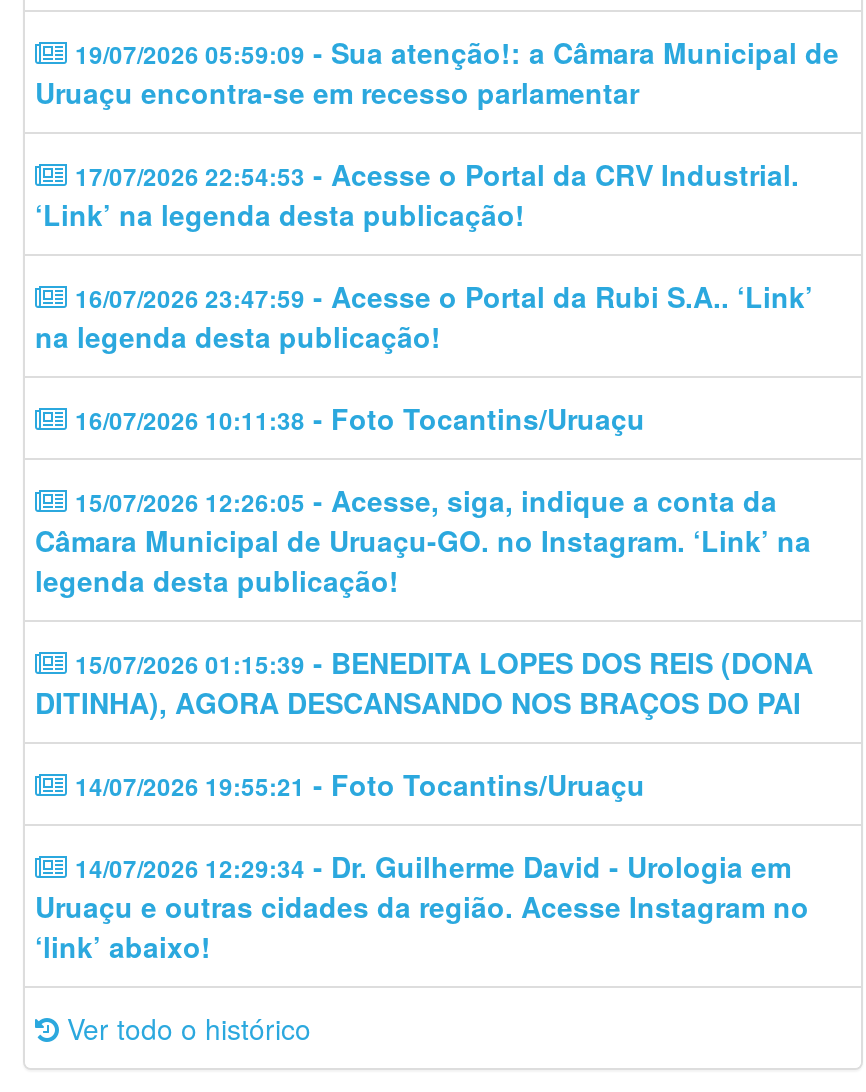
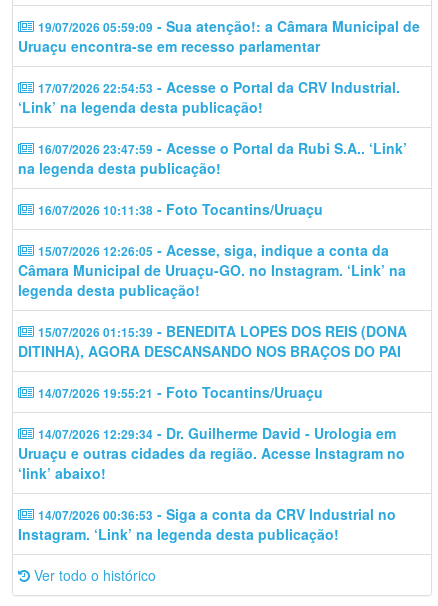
+ 14/07/2026 00:36:53 - Siga a conta da CRV Industrial no
+ Instagram. ‘Link’ na legenda desta publicação!
